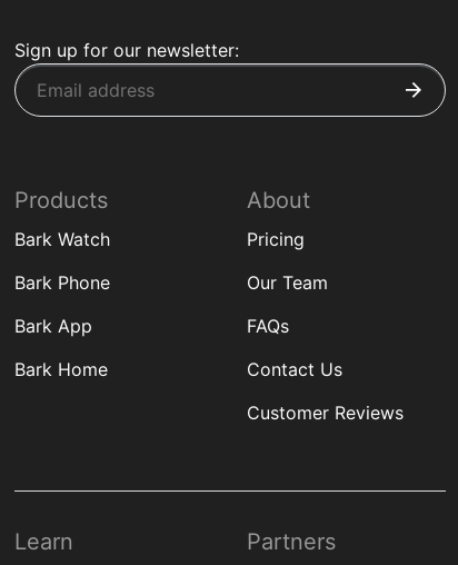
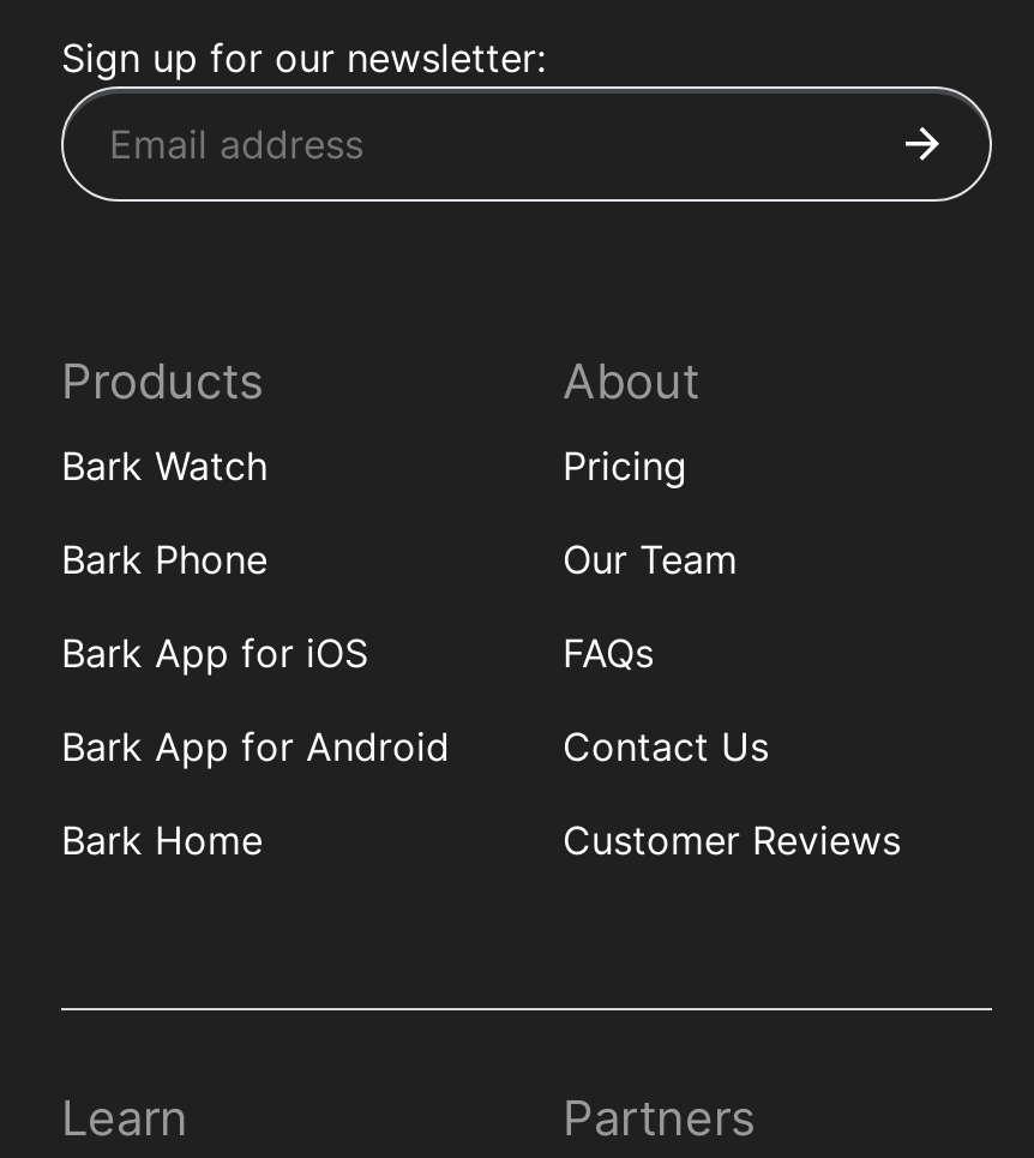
- Bark App
+ Bark App for iOS
+ Bark App for Android

moved down: Bark Home
